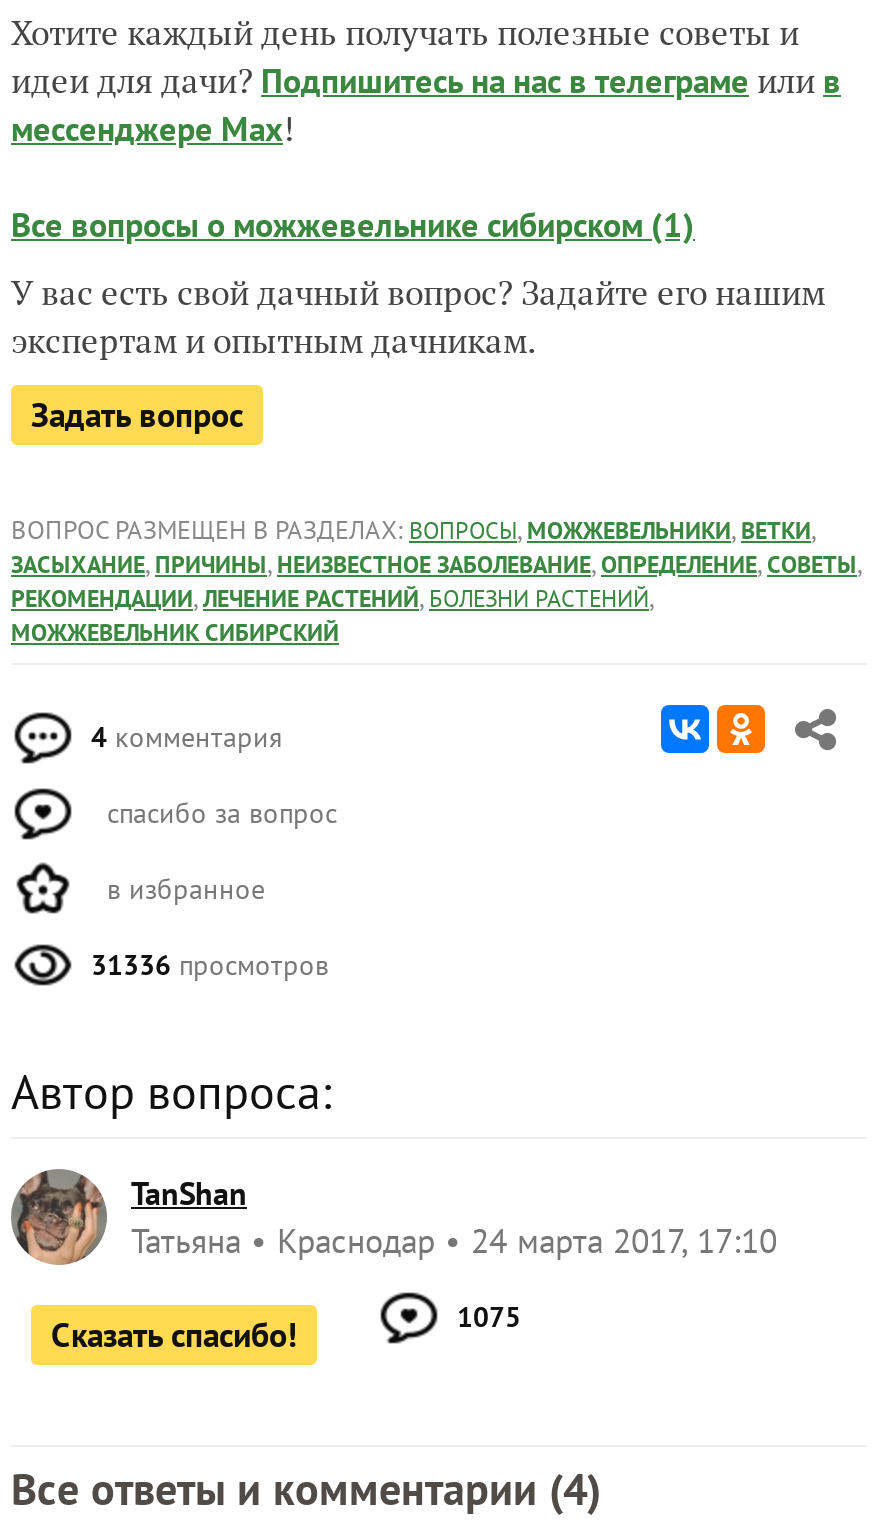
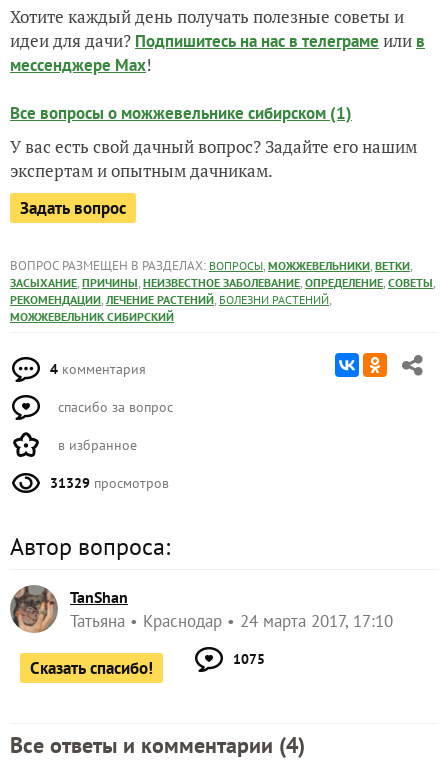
- 31336 просмотров
+ 31329 просмотров
